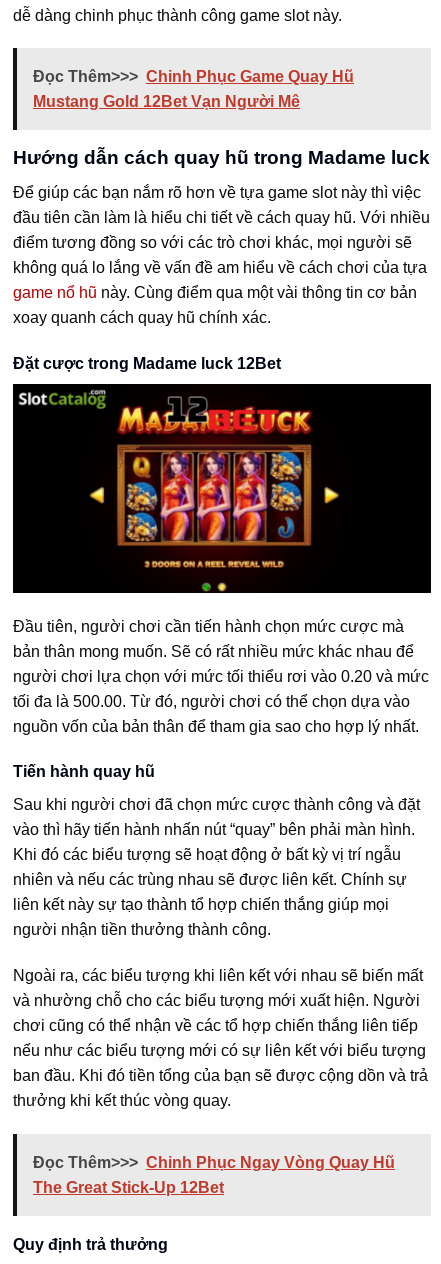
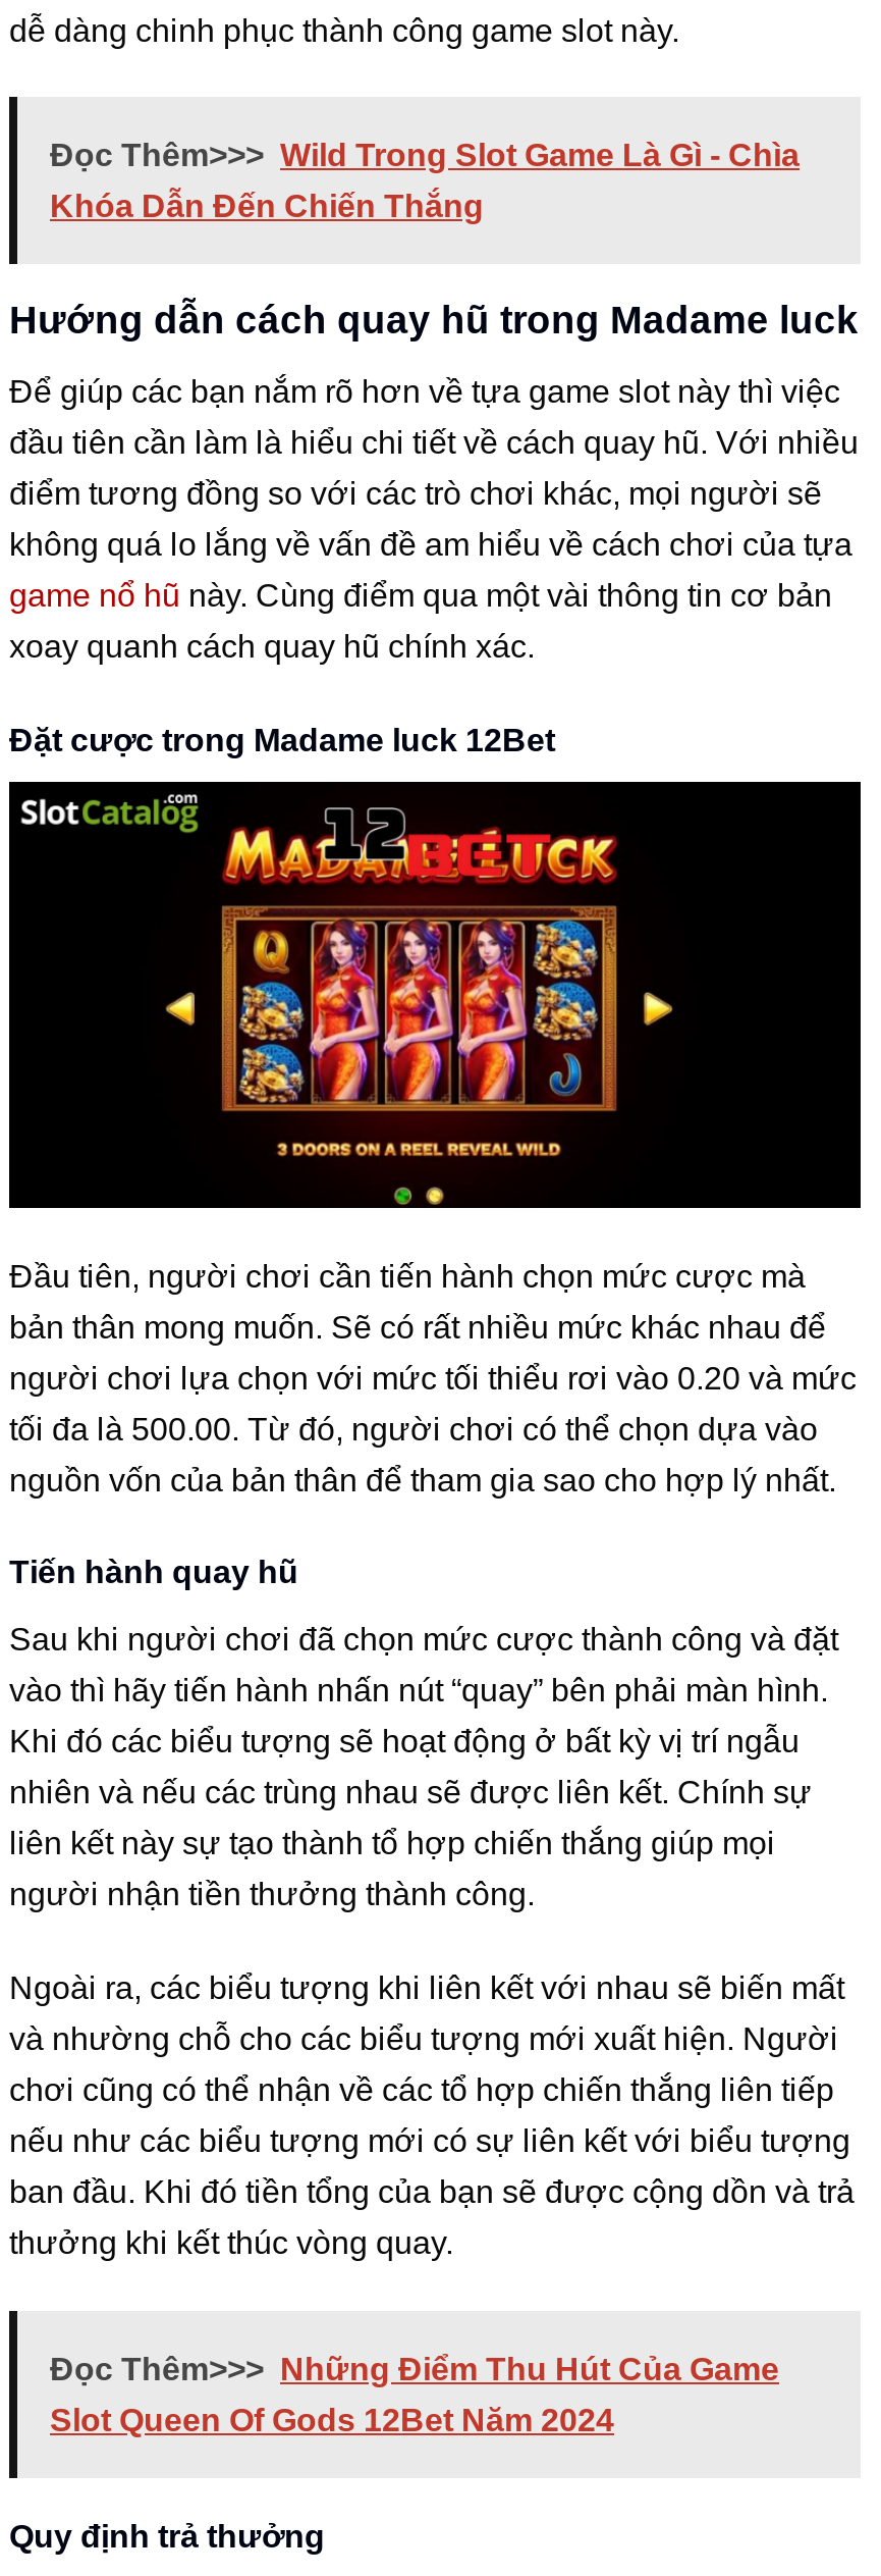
- Đọc Thêm>>> Chinh Phục Game Quay Hũ
+ Đọc Thêm>>> Wild Trong Slot Game Là Gì - Chìa

- Mustang Gold 12Bet Vạn Người Mê
+ Khóa Dẫn Đến Chiến Thắng

- Đọc Thêm>>> Chinh Phục Ngay Vòng Quay Hũ
+ Đọc Thêm>>> Những Điểm Thu Hút Của Game

- The Great Stick-Up 12Bet
+ Slot Queen Of Gods 12Bet Năm 2024
